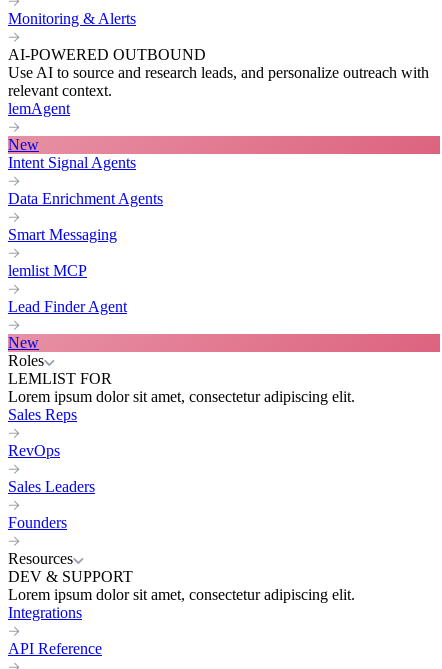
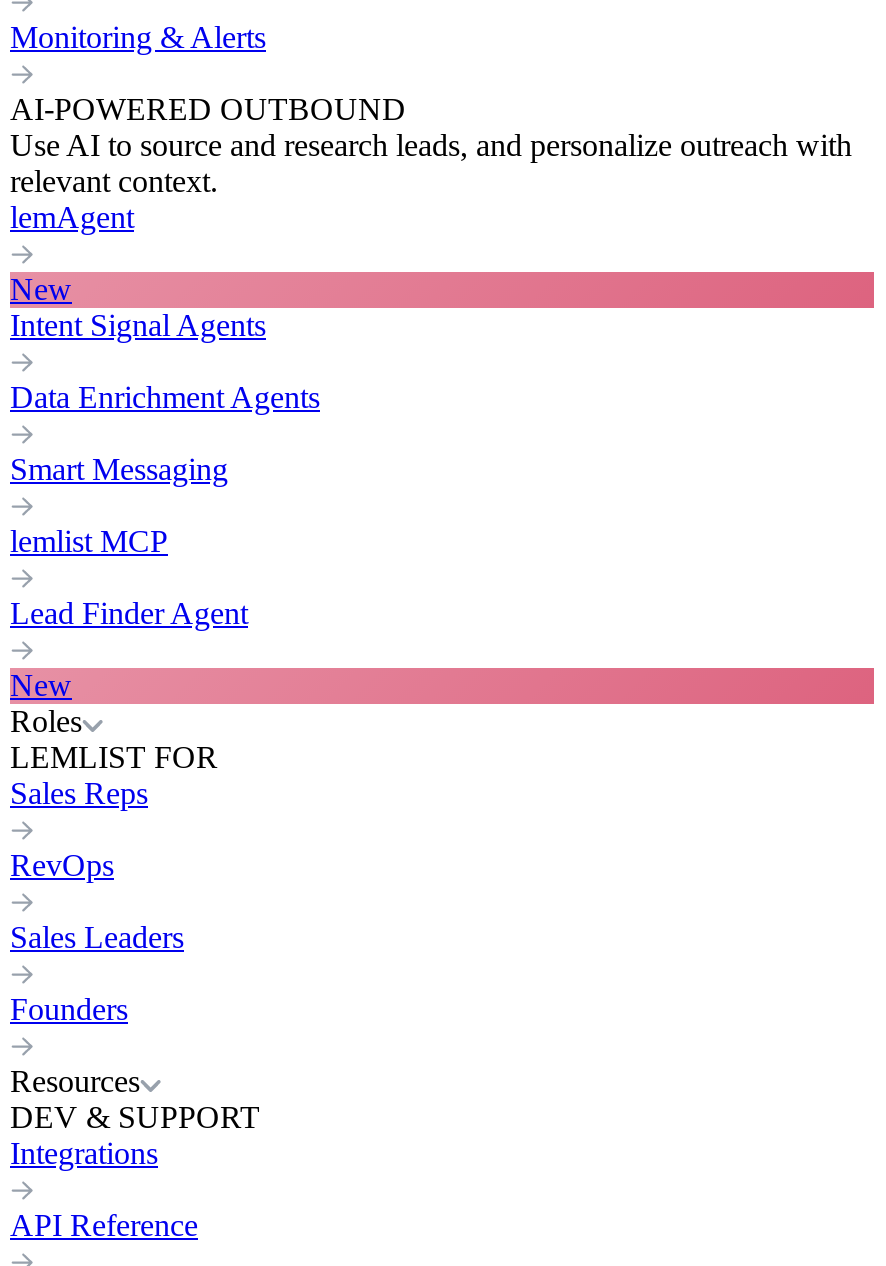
- Lorem ipsum dolor sit amet, consectetur adipiscing elit.

- Lorem ipsum dolor sit amet, consectetur adipiscing elit.
